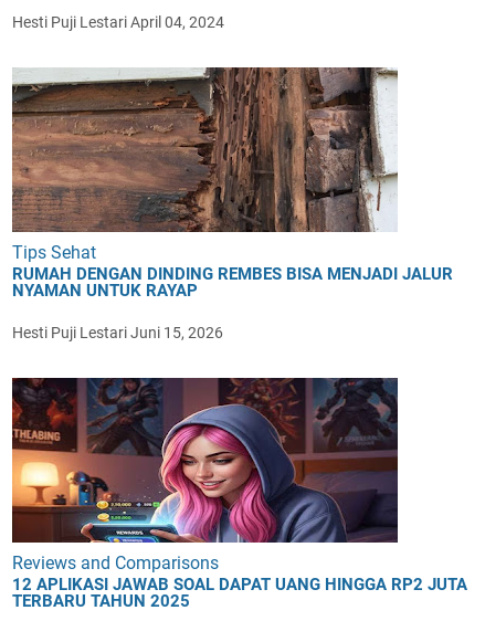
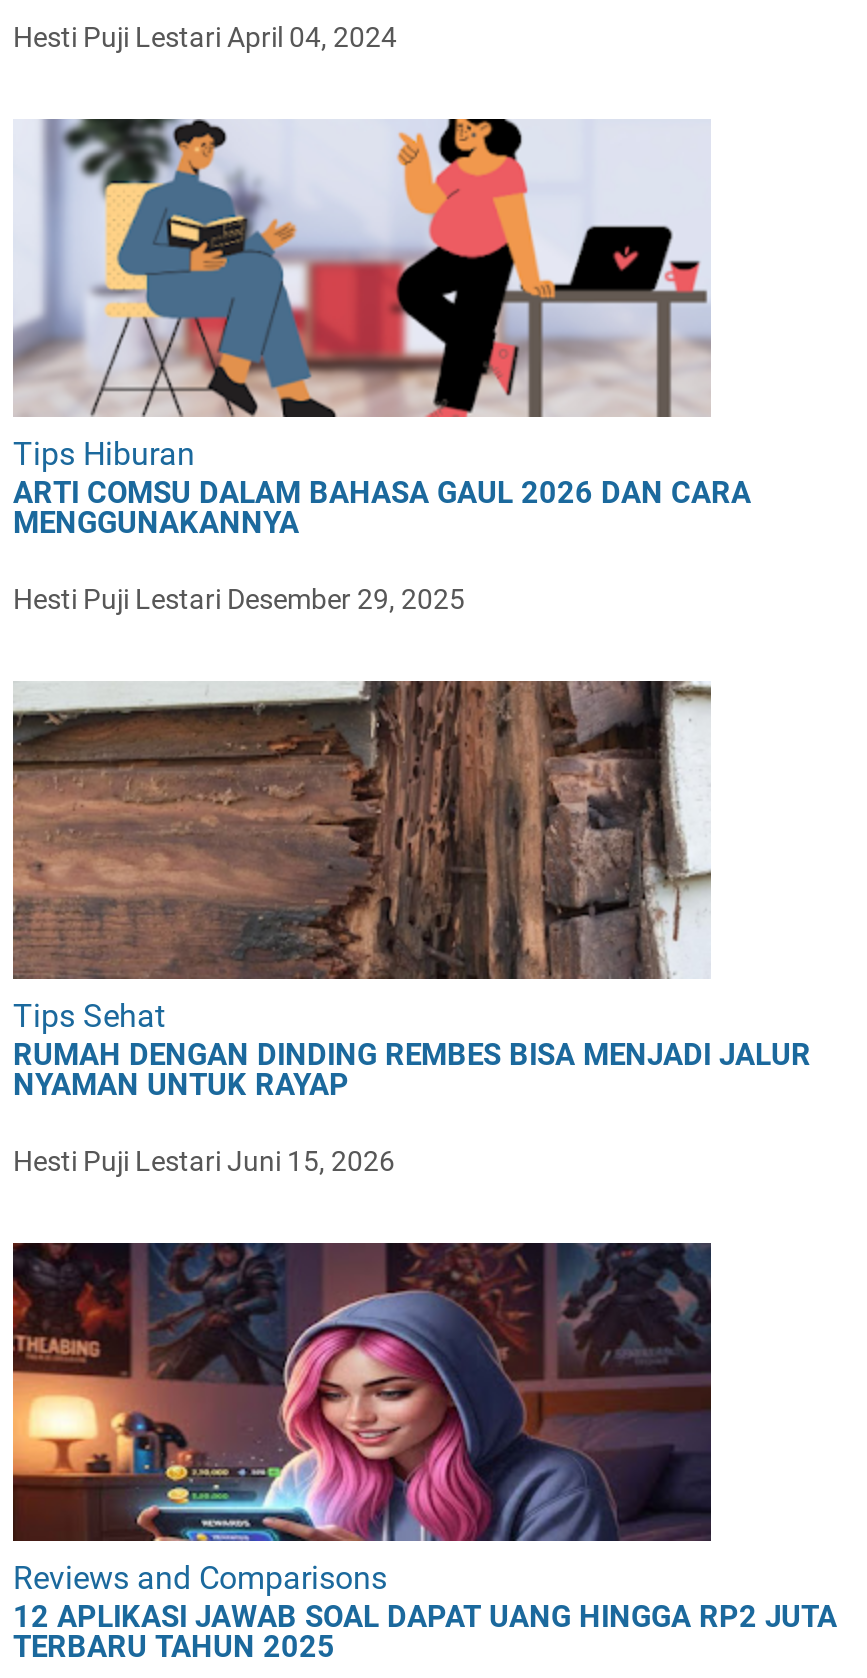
+ [image]
+ Tips Hiburan
+ ARTI COMSU DALAM BAHASA GAUL 2026 DAN CARA
+ MENGGUNAKANNYA
+ Hesti Puji Lestari Desember 29, 2025
